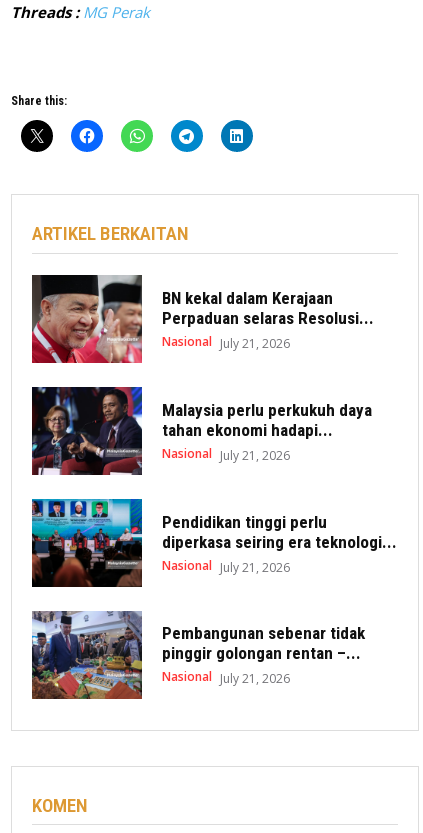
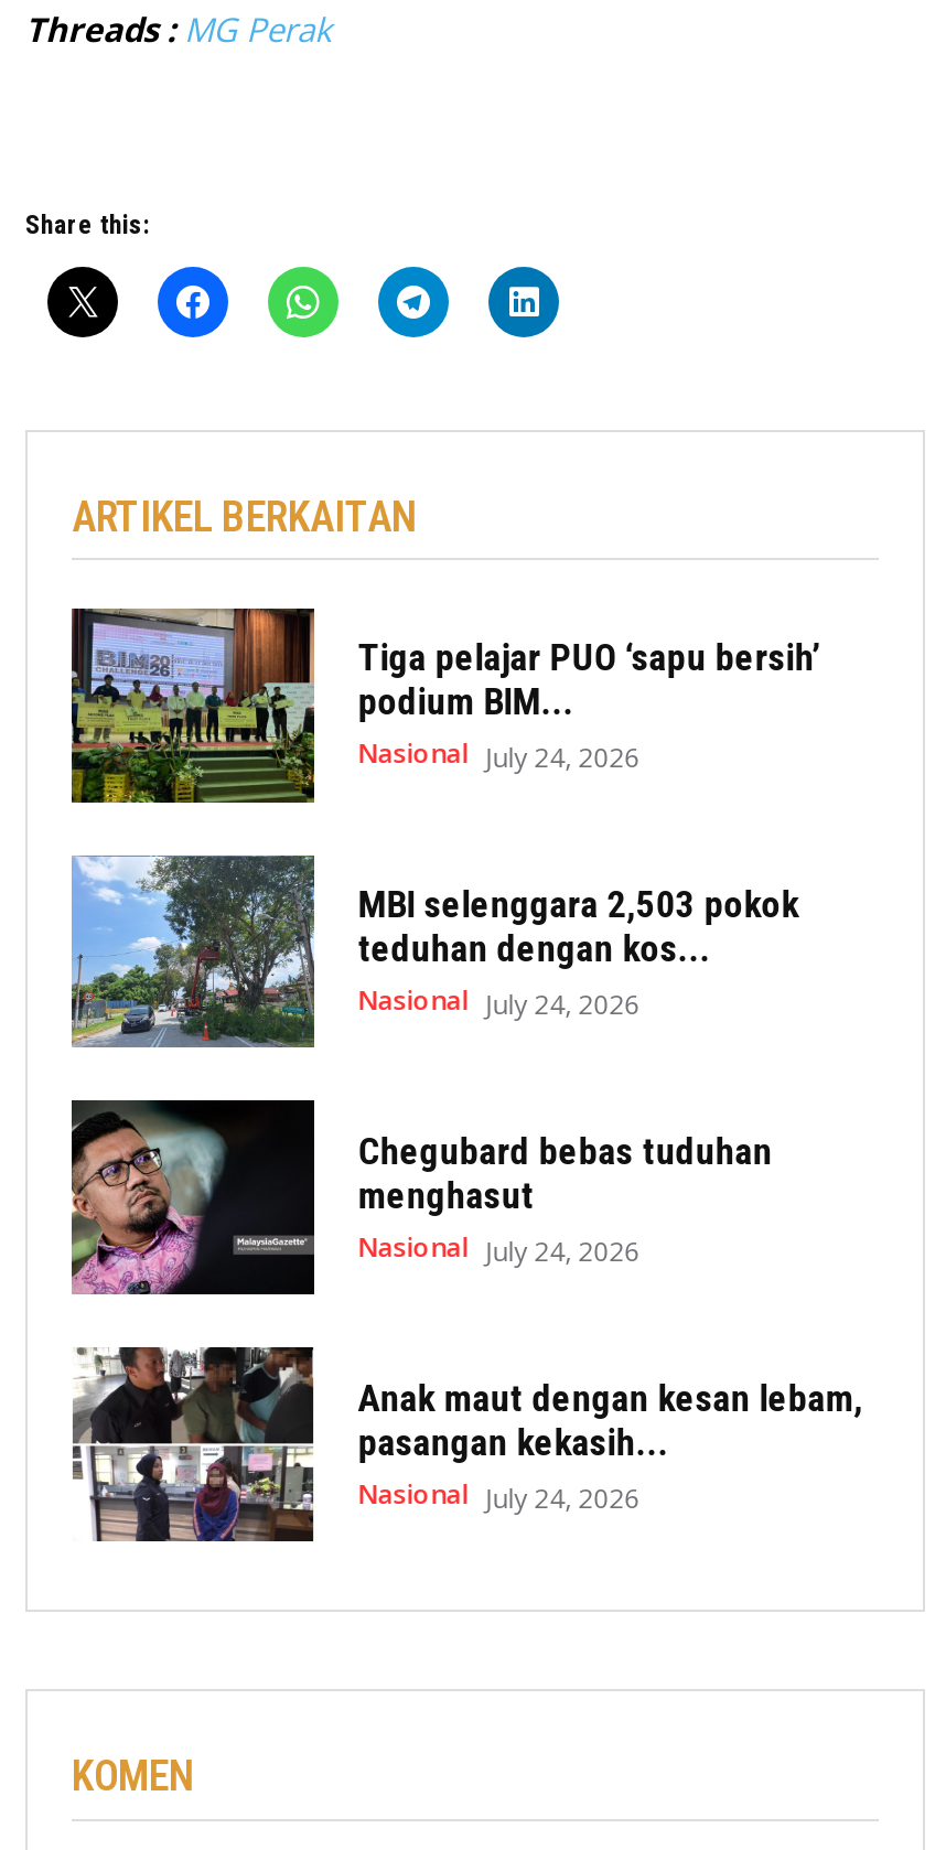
- [image]
- BN kekal dalam Kerajaan
- Perpaduan selaras Resolusi...
- Nasional July 21, 2026
+ [image]
+ Tiga pelajar PUO ‘sapu bersih’
+ podium BIM...
+ Nasional July 24, 2026

- [image]
- Malaysia perlu perkukuh daya
- tahan ekonomi hadapi...
- Nasional July 21, 2026
+ [image]
+ MBI selenggara 2,503 pokok
+ teduhan dengan kos...
+ Nasional July 24, 2026

- [image]
- Pendidikan tinggi perlu
- diperkasa seiring era teknologi...
- Nasional July 21, 2026
+ [image]
+ Chegubard bebas tuduhan
+ menghasut
+ Nasional July 24, 2026

- [image]
- Pembangunan sebenar tidak
- pinggir golongan rentan –...
- Nasional July 21, 2026
+ [image]
+ Anak maut dengan kesan lebam,
+ pasangan kekasih...
+ Nasional July 24, 2026
